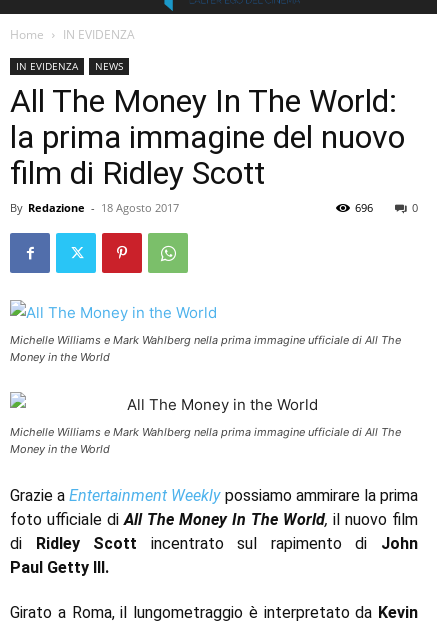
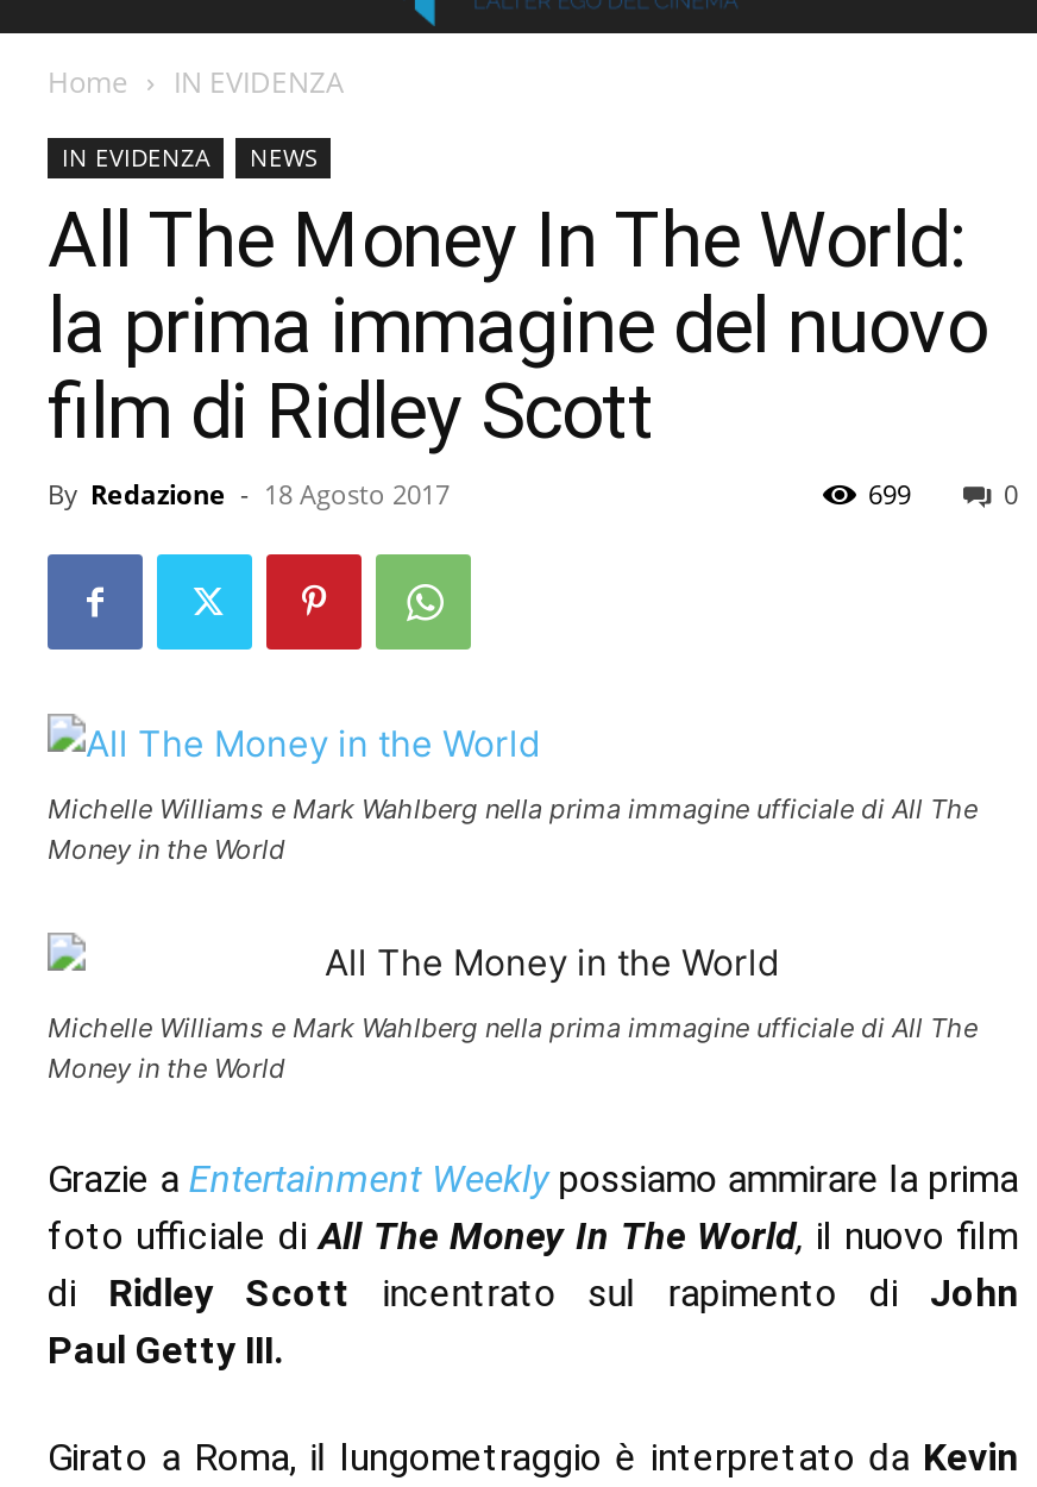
- 696
+ 699
